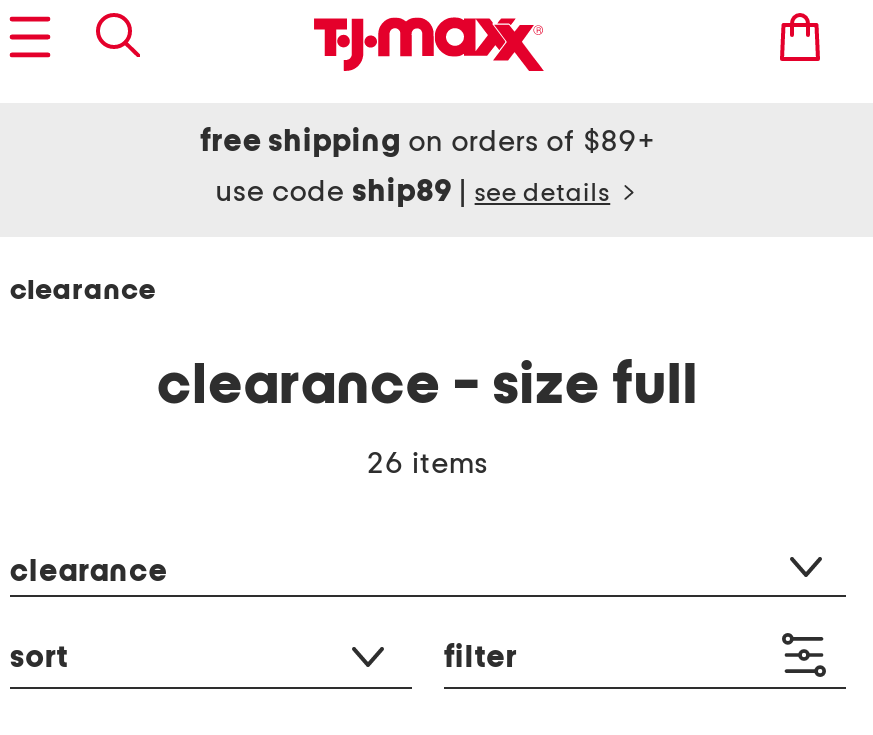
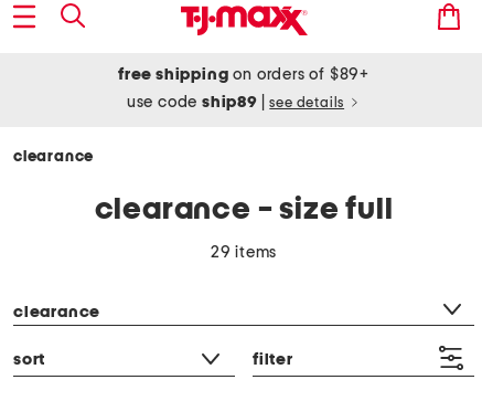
- 26 items
+ 29 items
